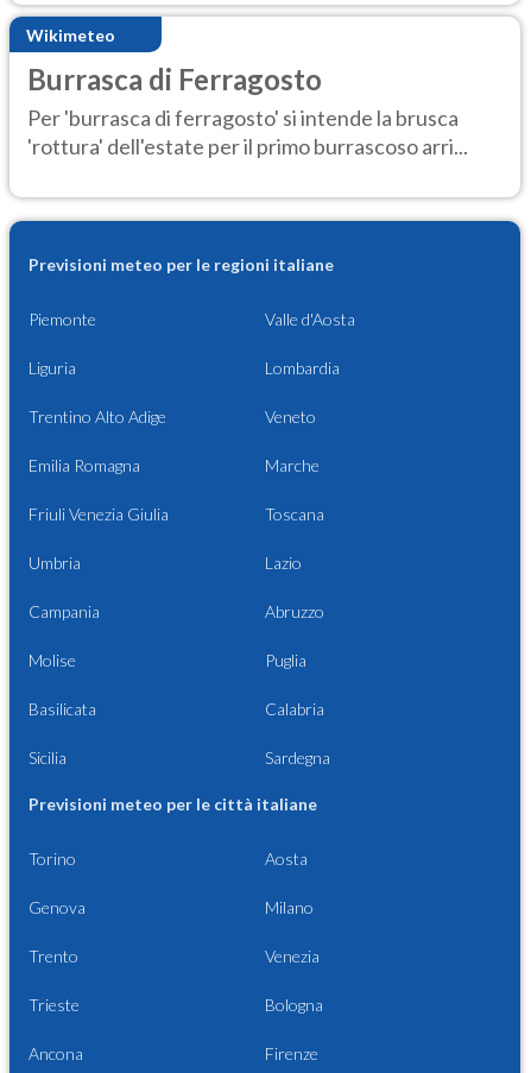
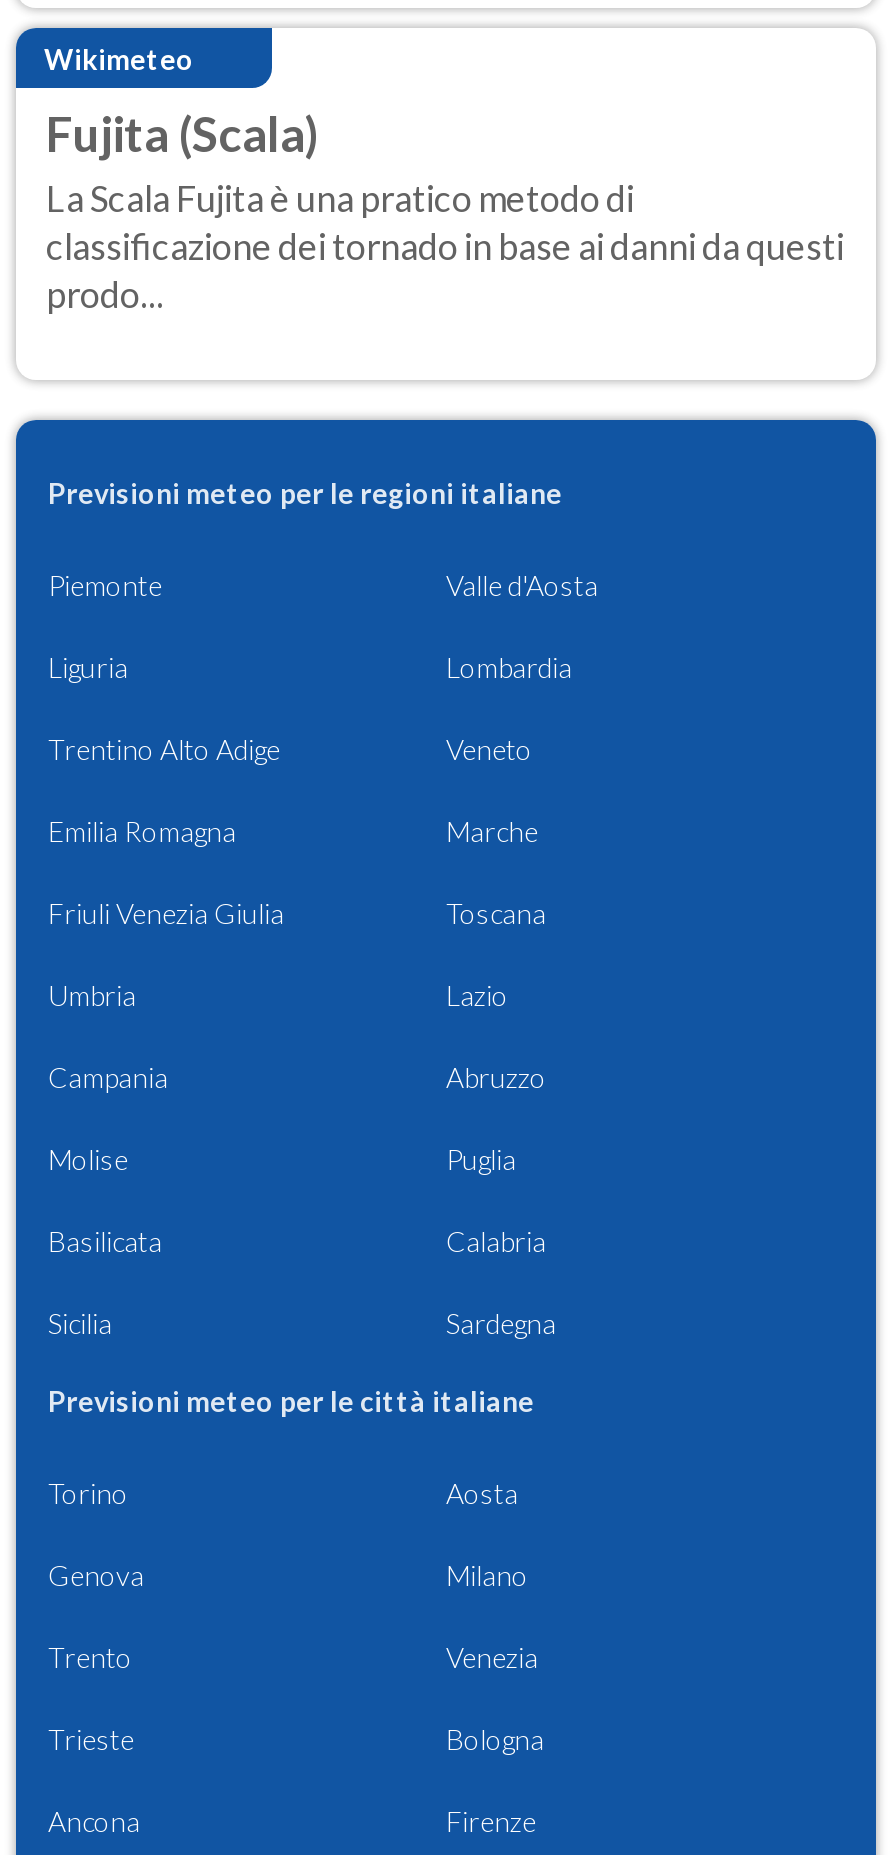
- Burrasca di Ferragosto
- Per 'burrasca di ferragosto' si intende la brusca
- 'rottura' dell'estate per il primo burrascoso arri...
+ Fujita (Scala)
+ La Scala Fujita è una pratico metodo di
+ classificazione dei tornado in base ai danni da questi
+ prodo...
